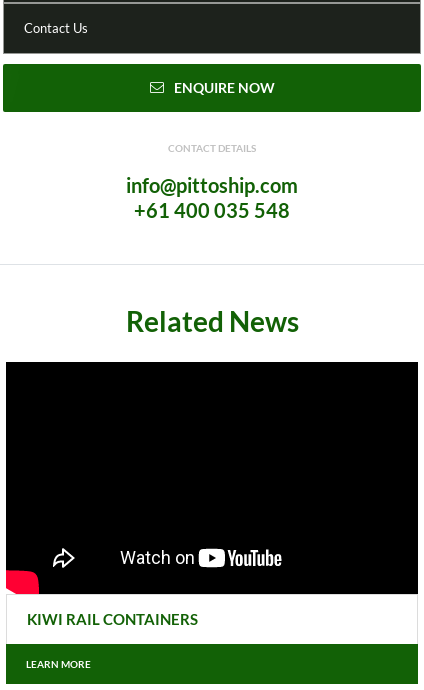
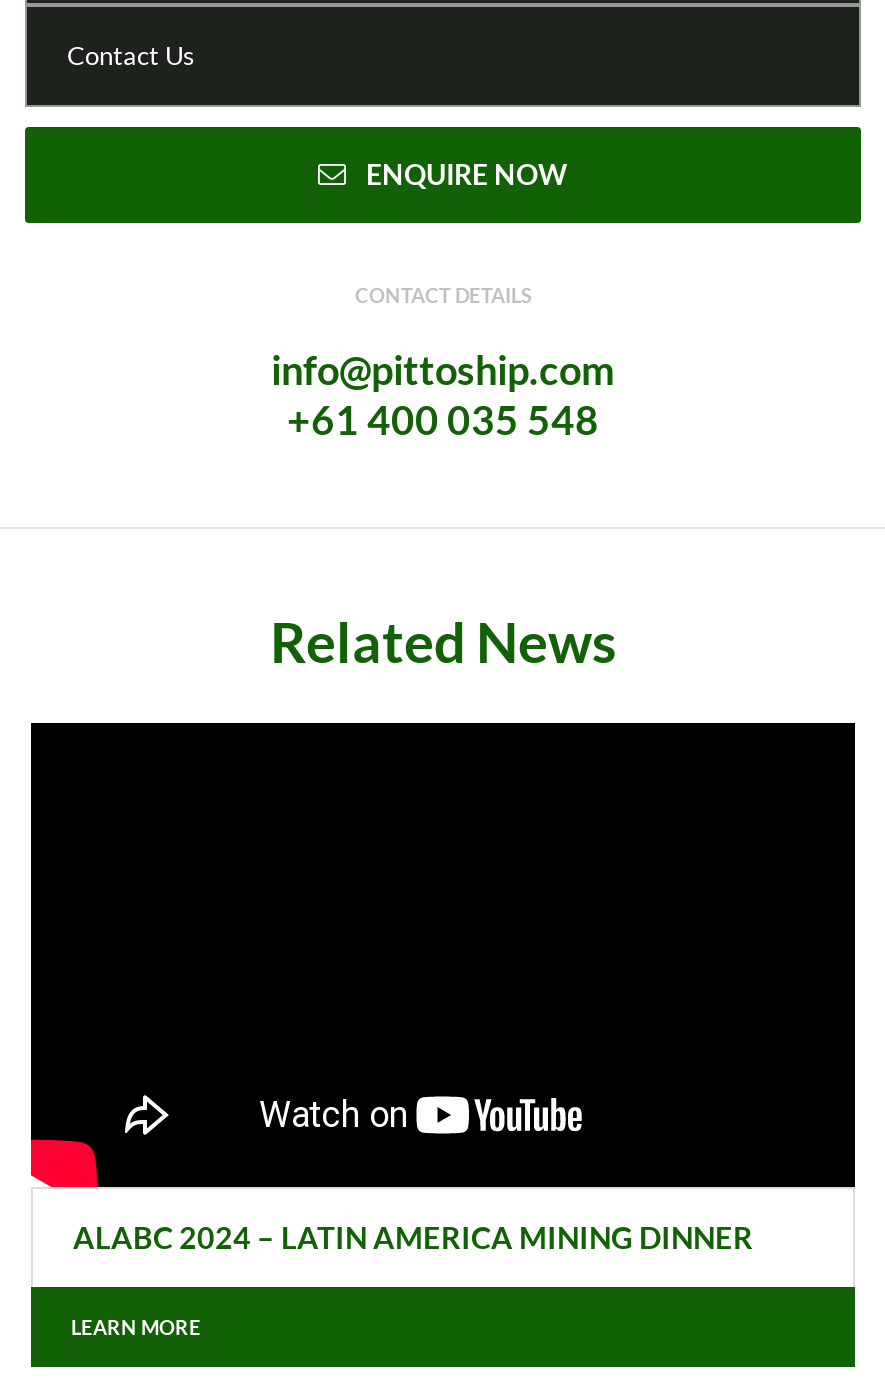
- KIWI RAIL CONTAINERS
+ ALABC 2024 – LATIN AMERICA MINING DINNER
